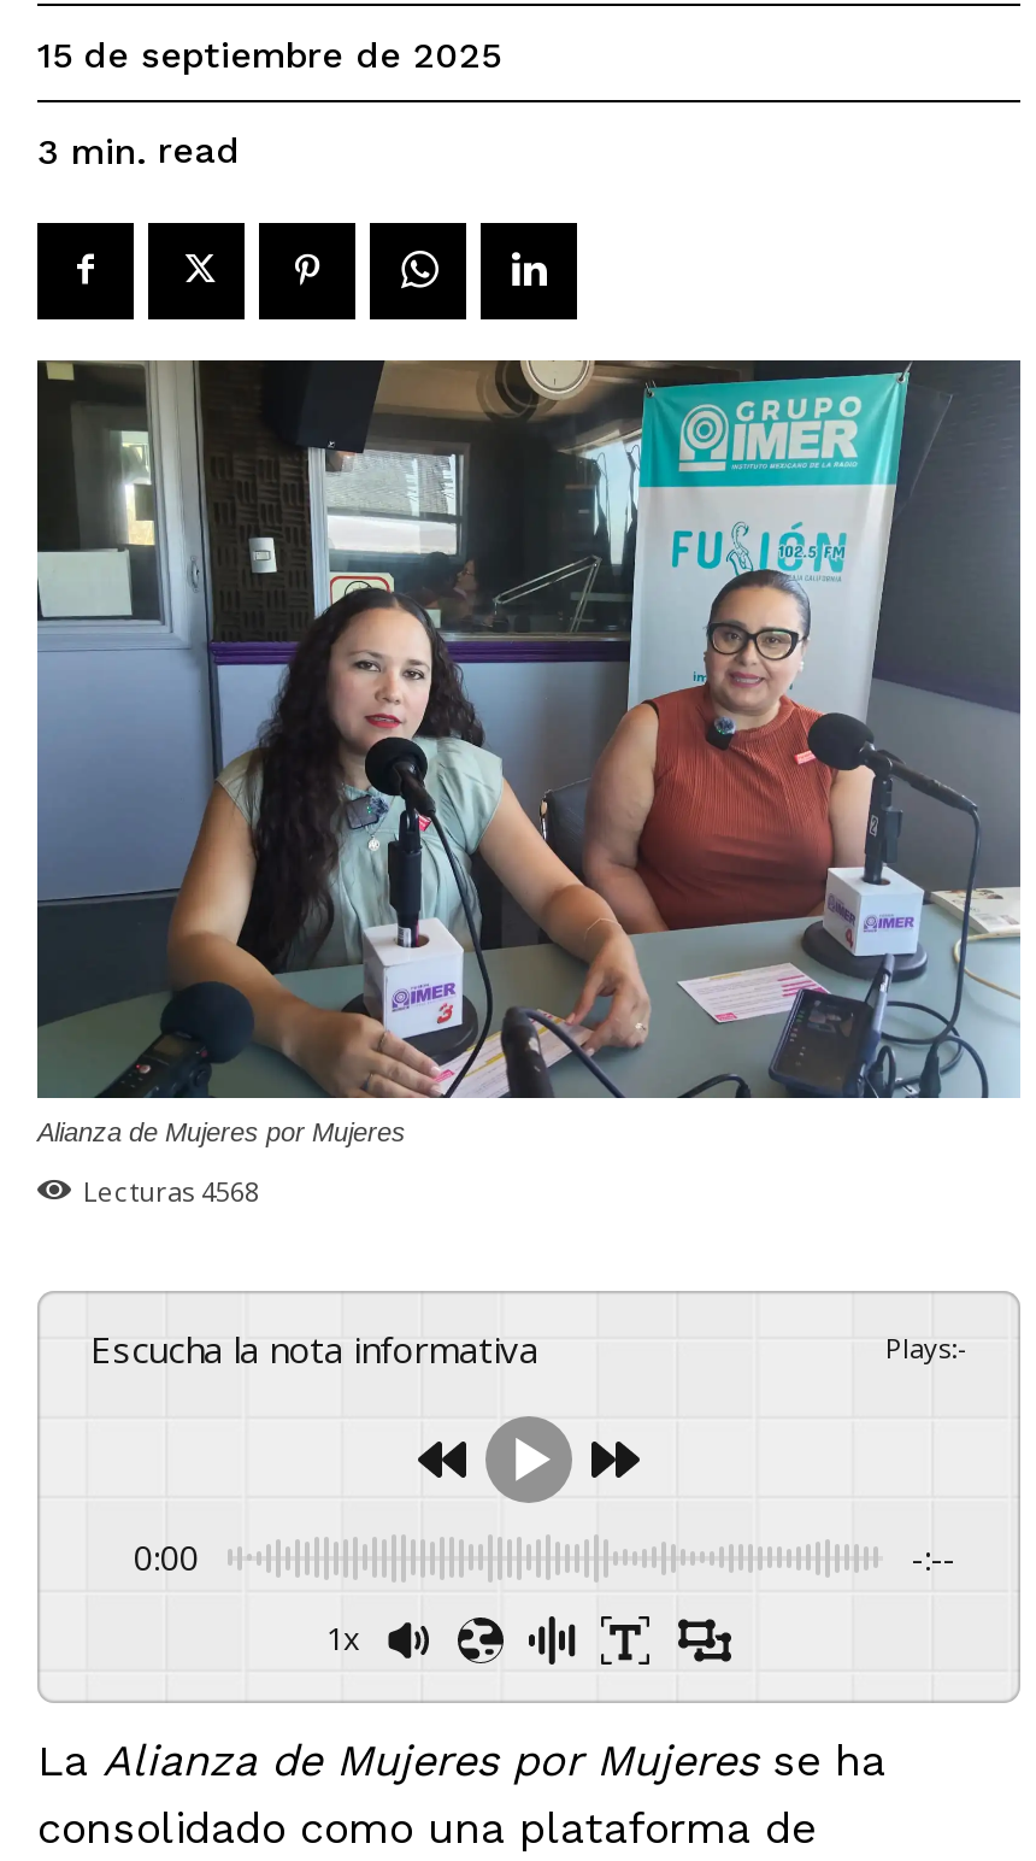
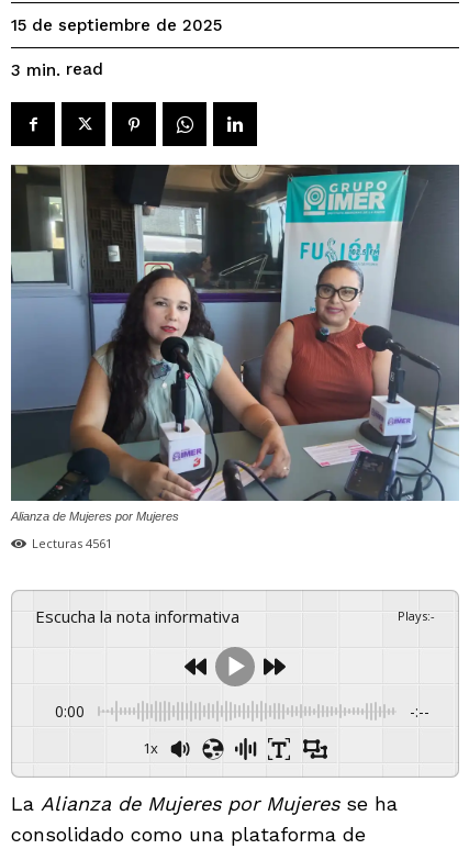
- Lecturas 4568
+ Lecturas 4561
